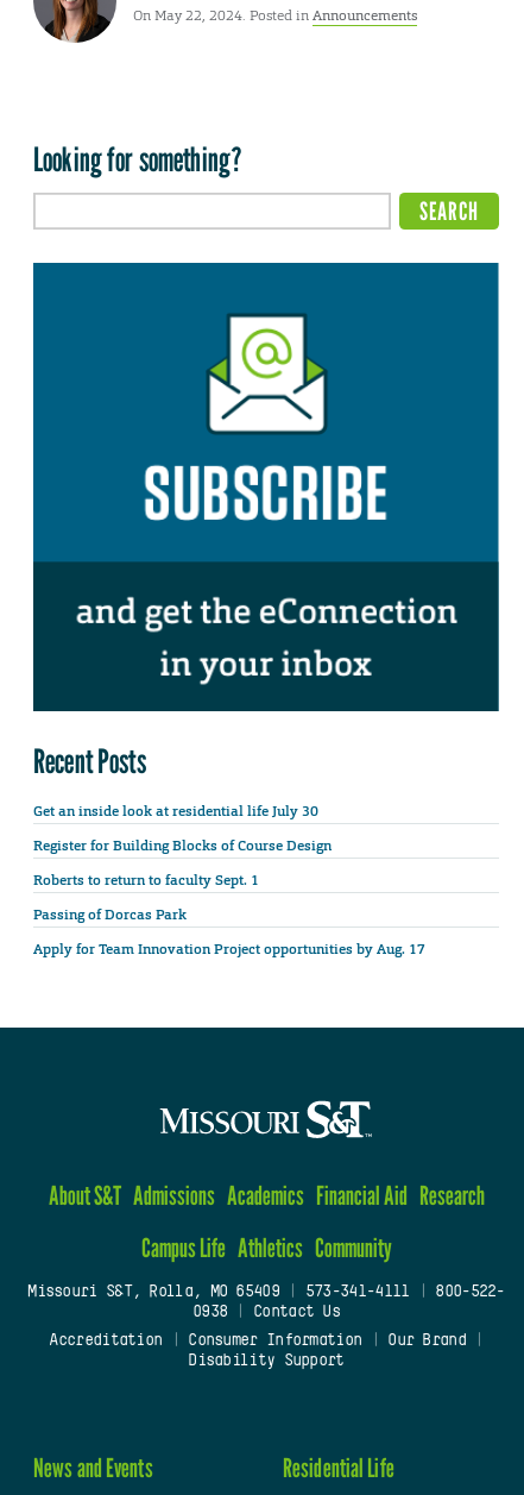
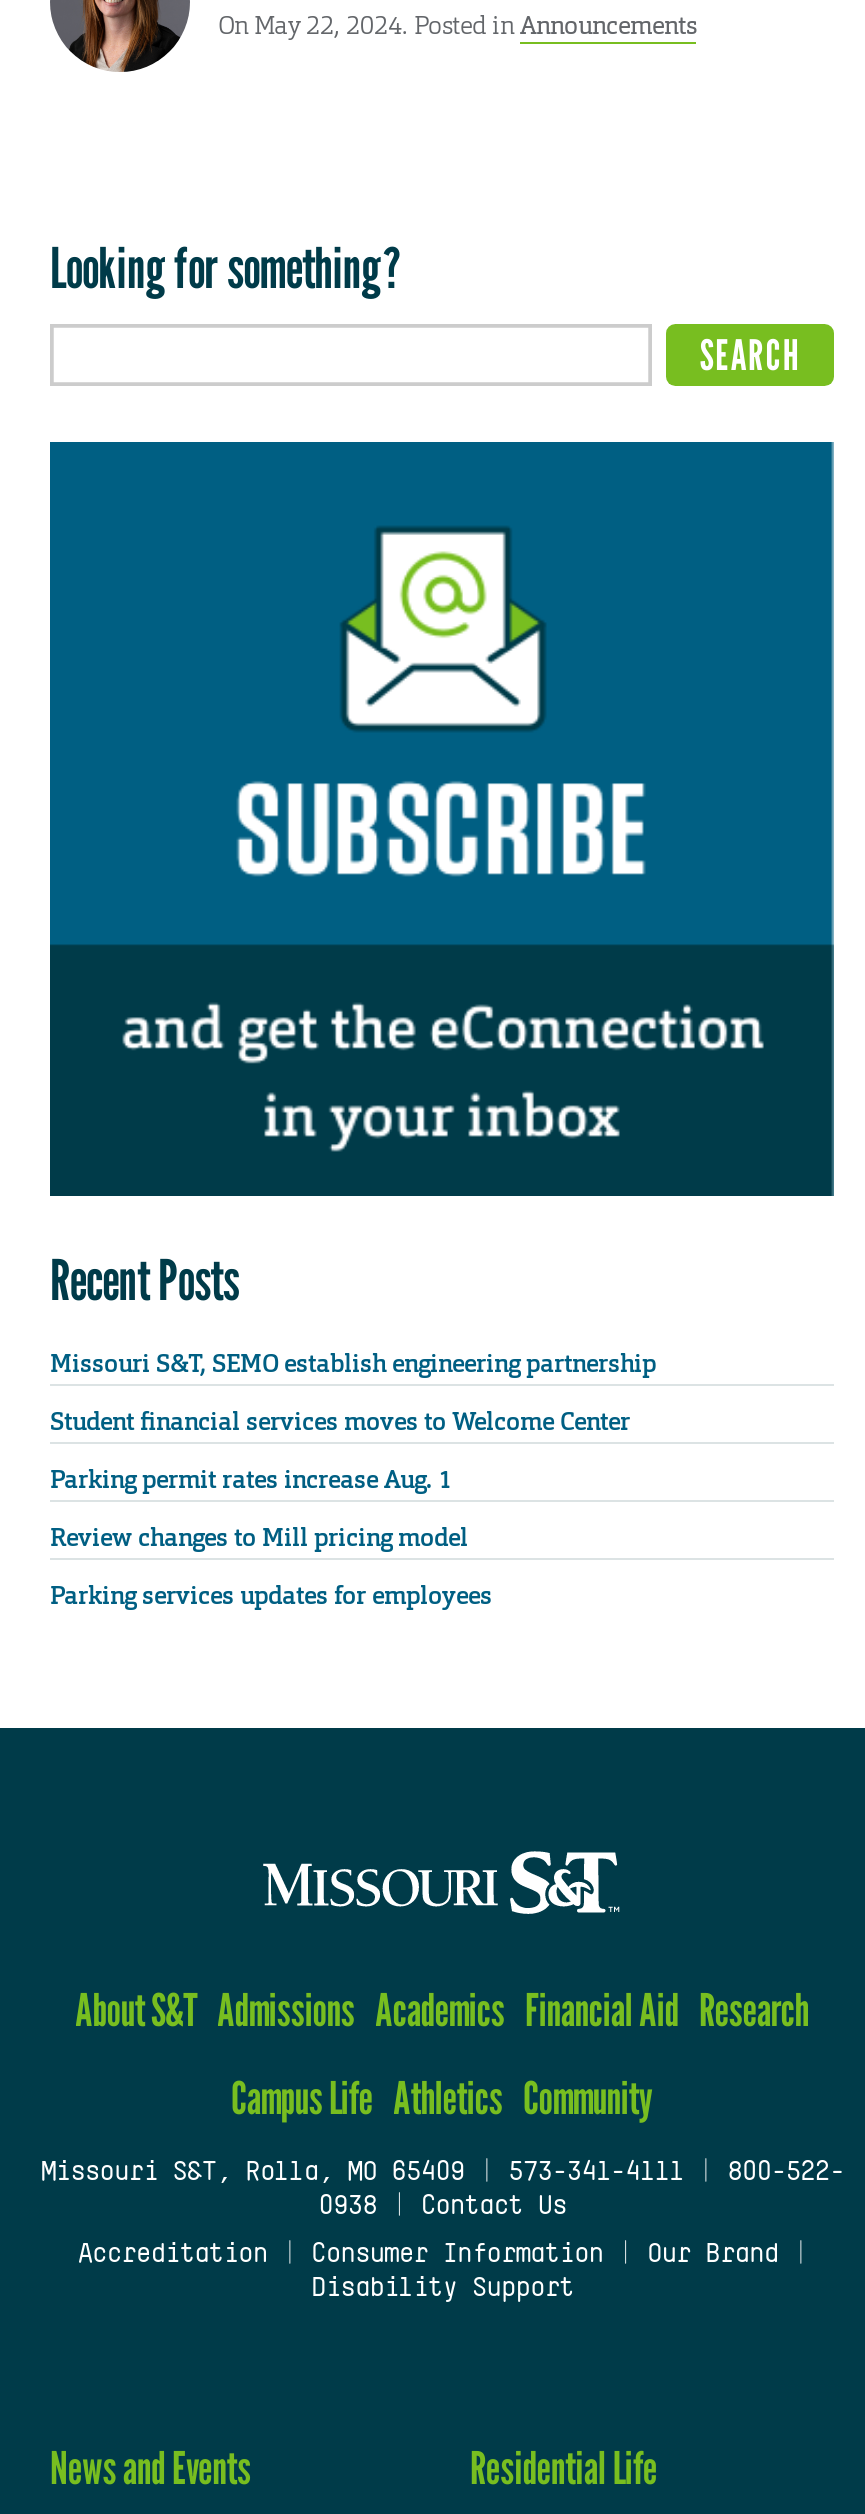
- Get an inside look at residential life July 30
+ Missouri S&T, SEMO establish engineering partnership

- Register for Building Blocks of Course Design
+ Student financial services moves to Welcome Center

- Roberts to return to faculty Sept. 1
+ Parking permit rates increase Aug. 1

- Passing of Dorcas Park
+ Review changes to Mill pricing model

- Apply for Team Innovation Project opportunities by Aug. 17
+ Parking services updates for employees
